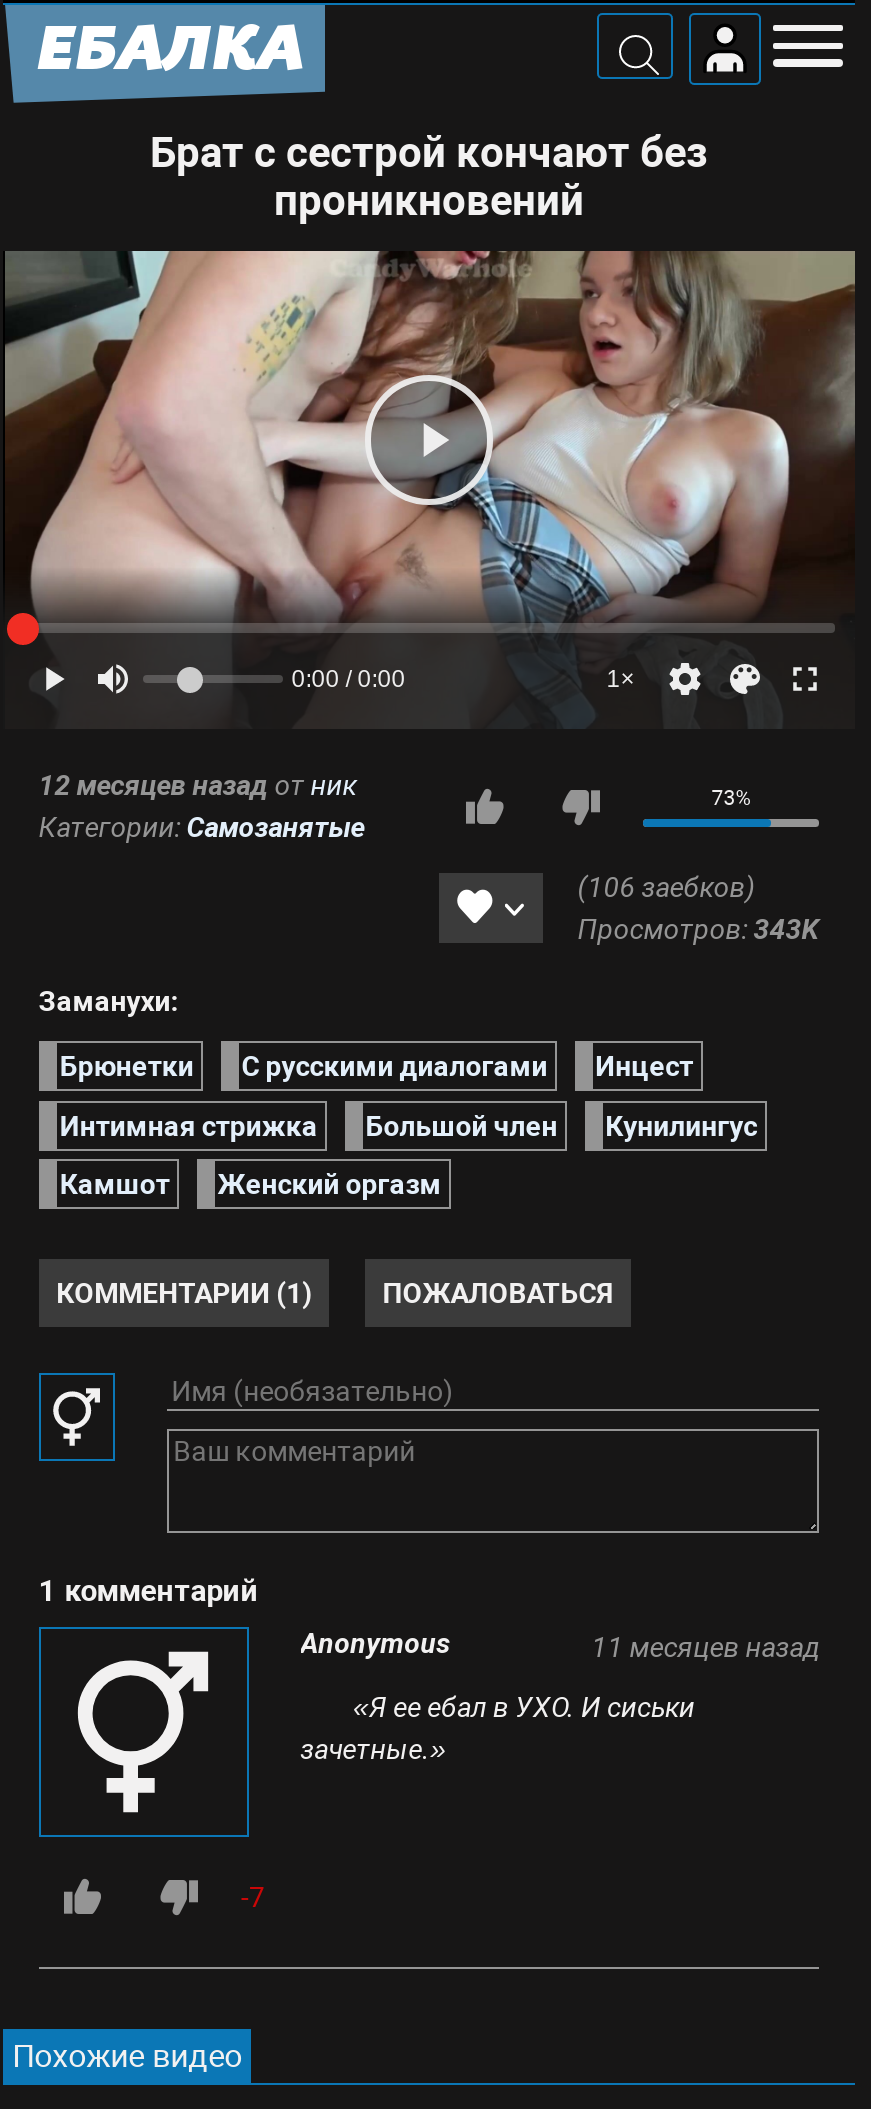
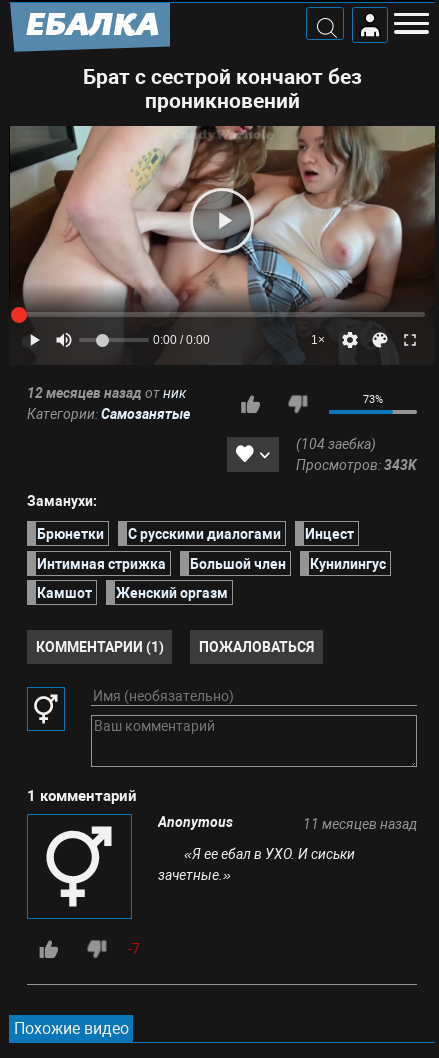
- (106 заебков)
+ (104 заебка)
